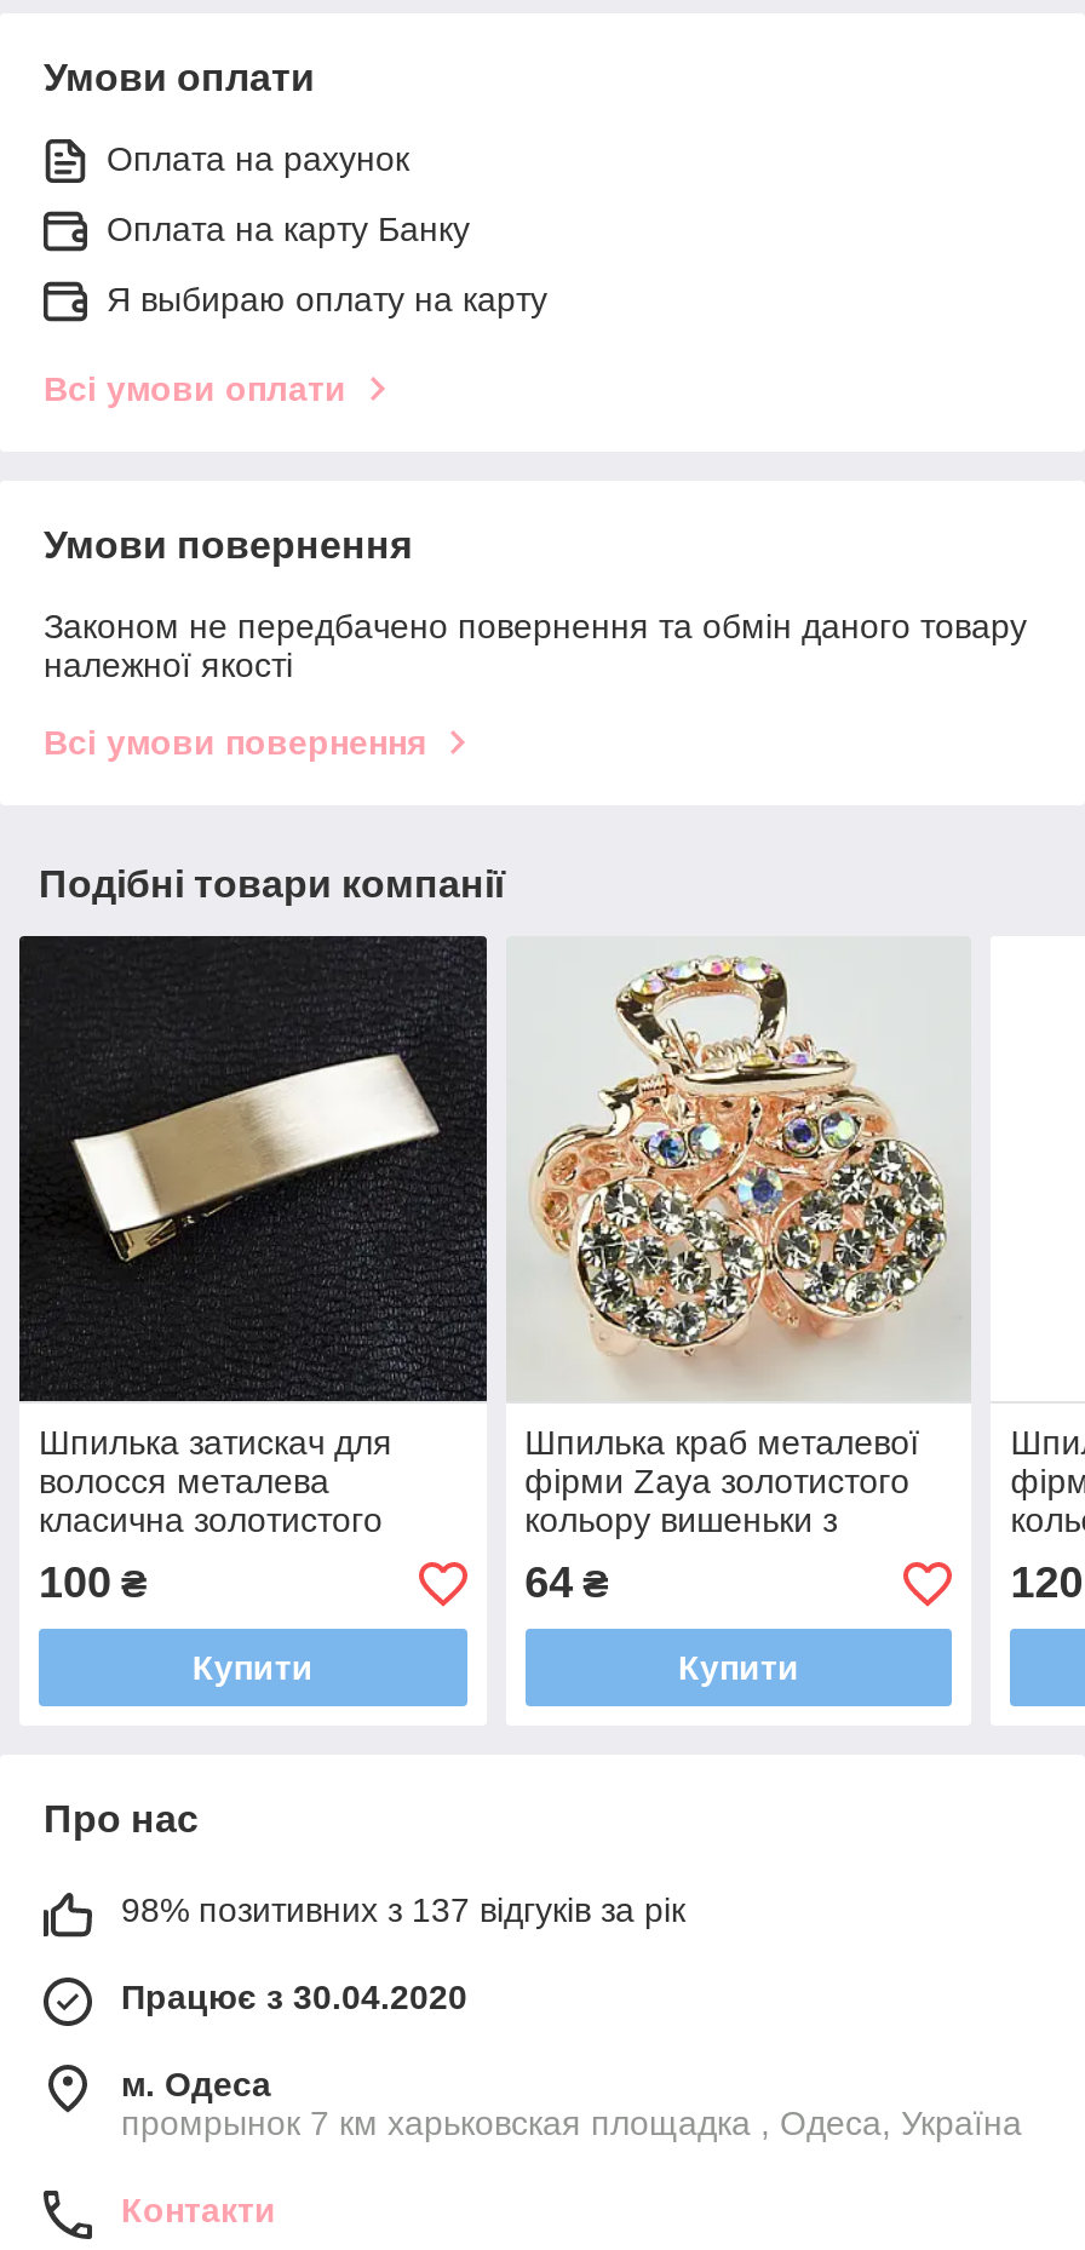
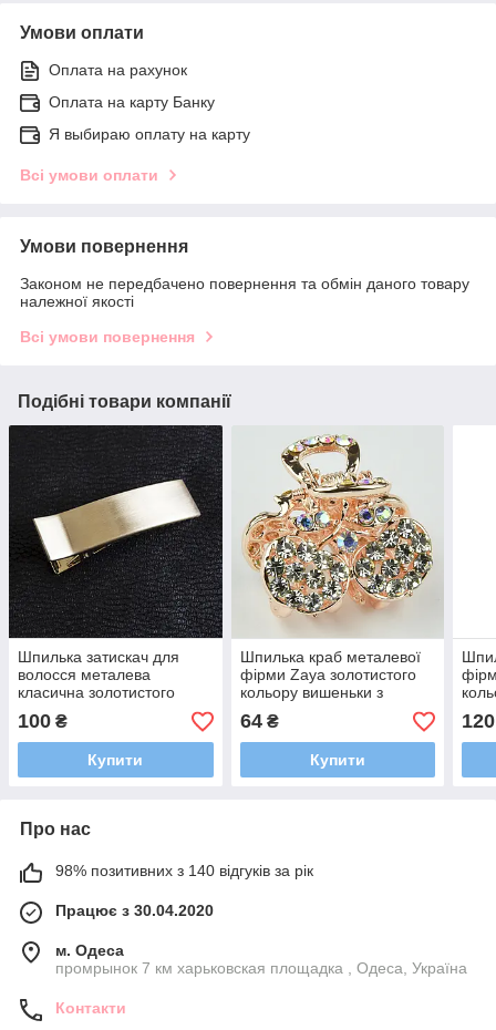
- 98% позитивних з 137 відгуків за рік
+ 98% позитивних з 140 відгуків за рік
